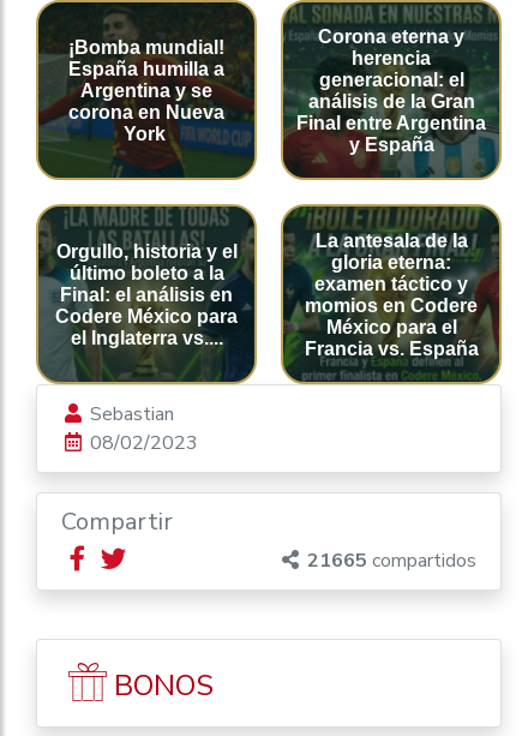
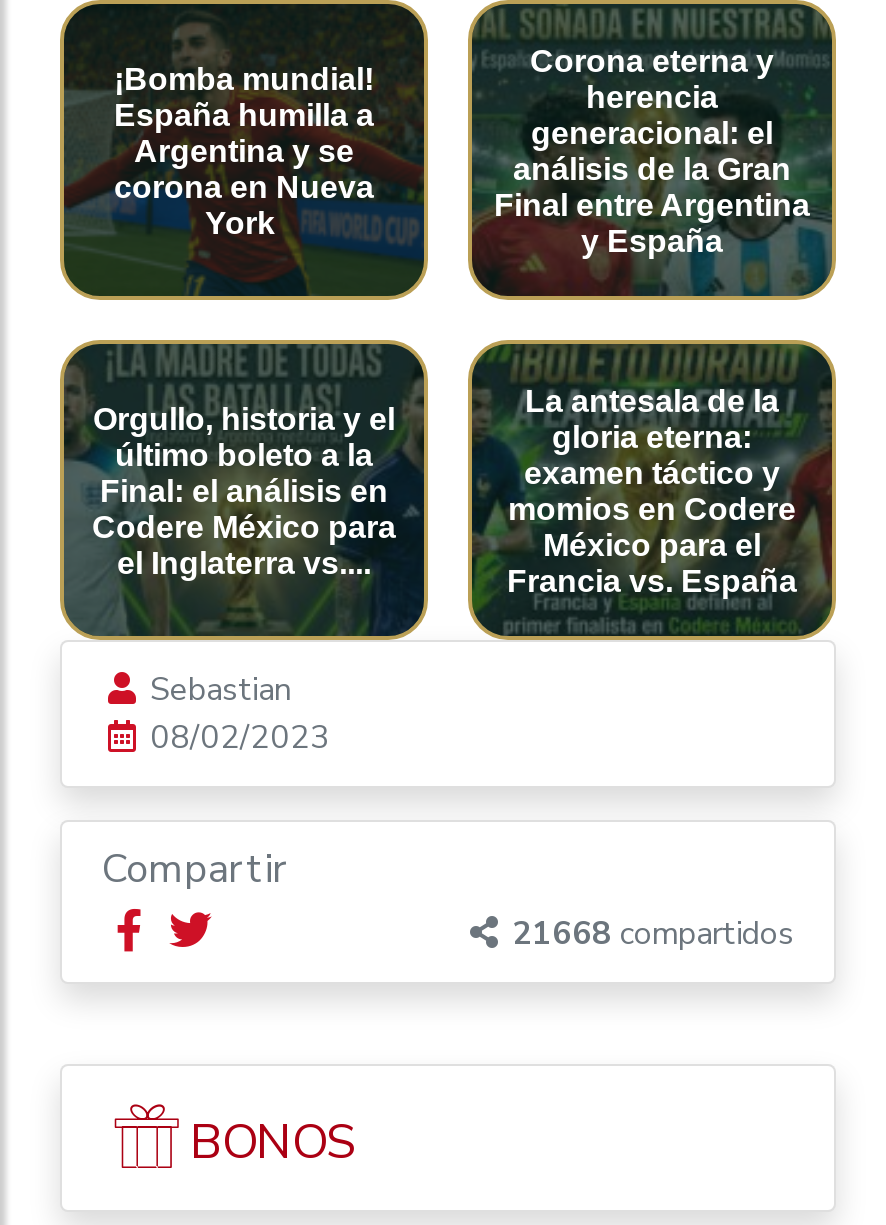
- 21665 compartidos
+ 21668 compartidos
